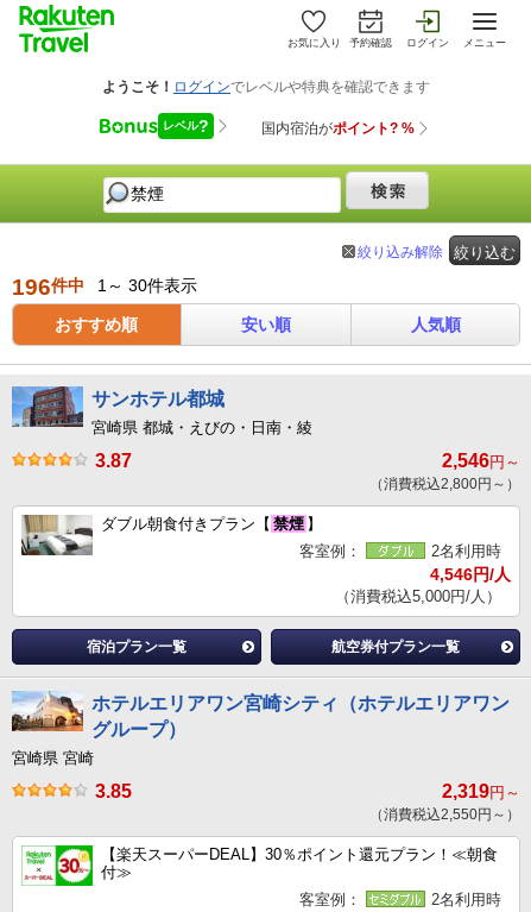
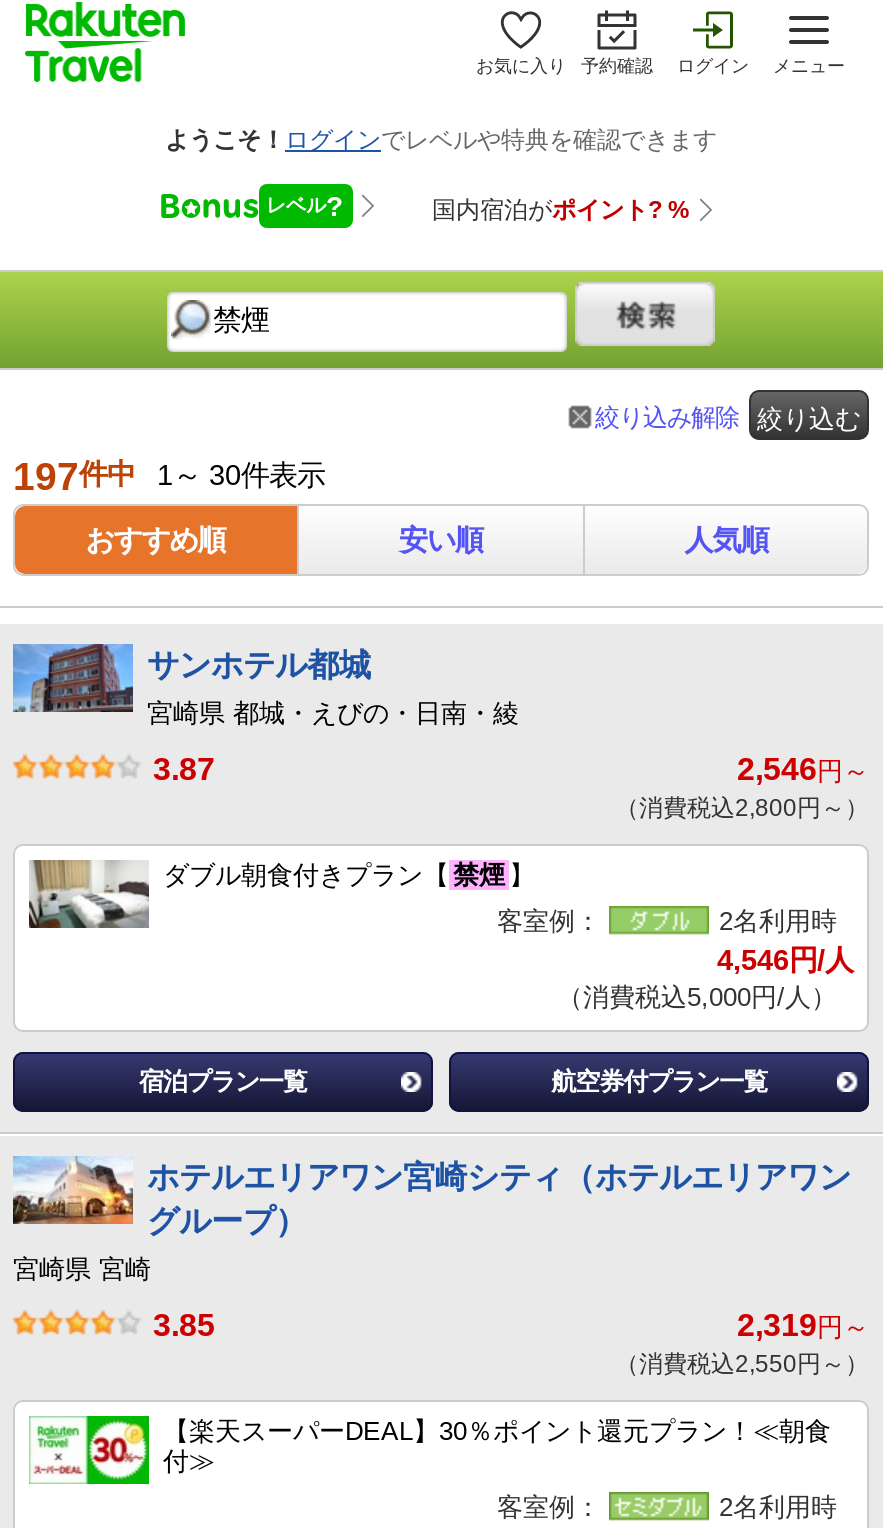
- 196件中 1～ 30件表示
+ 197件中 1～ 30件表示
